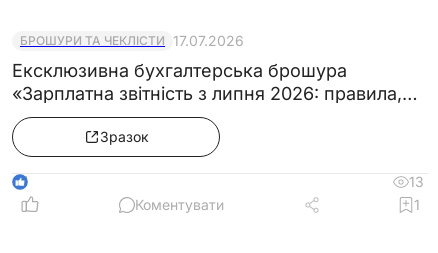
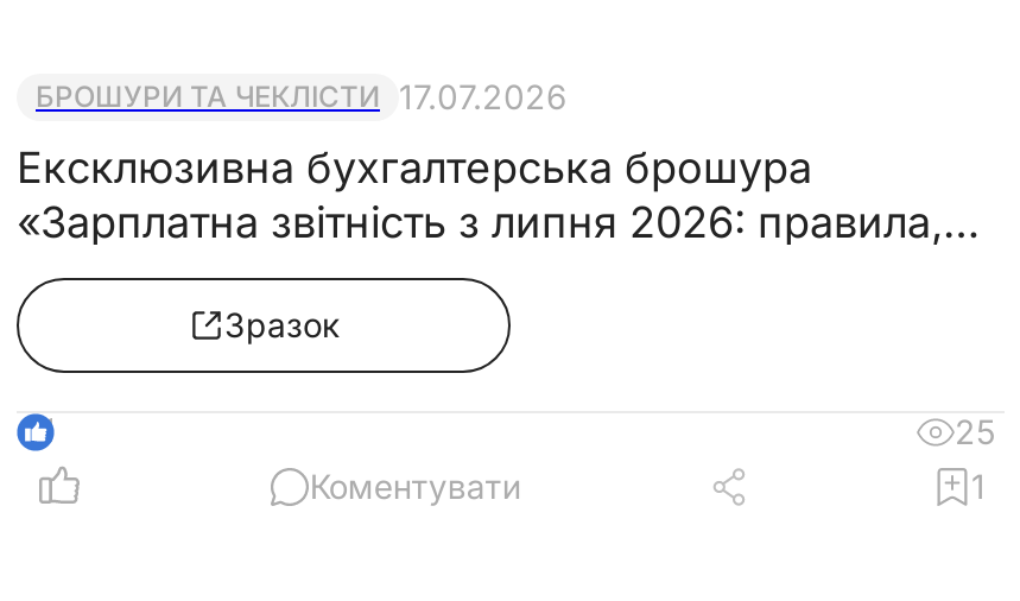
- 13
+ 25
